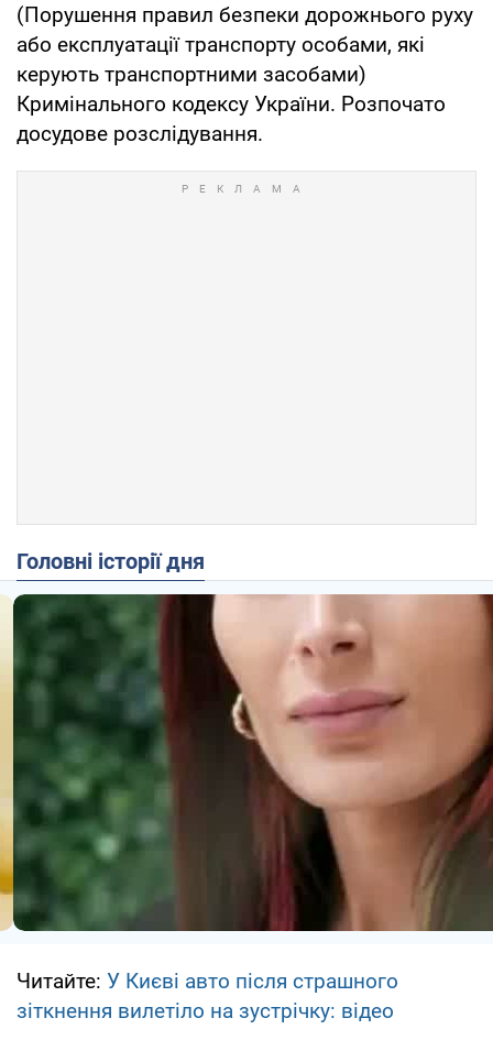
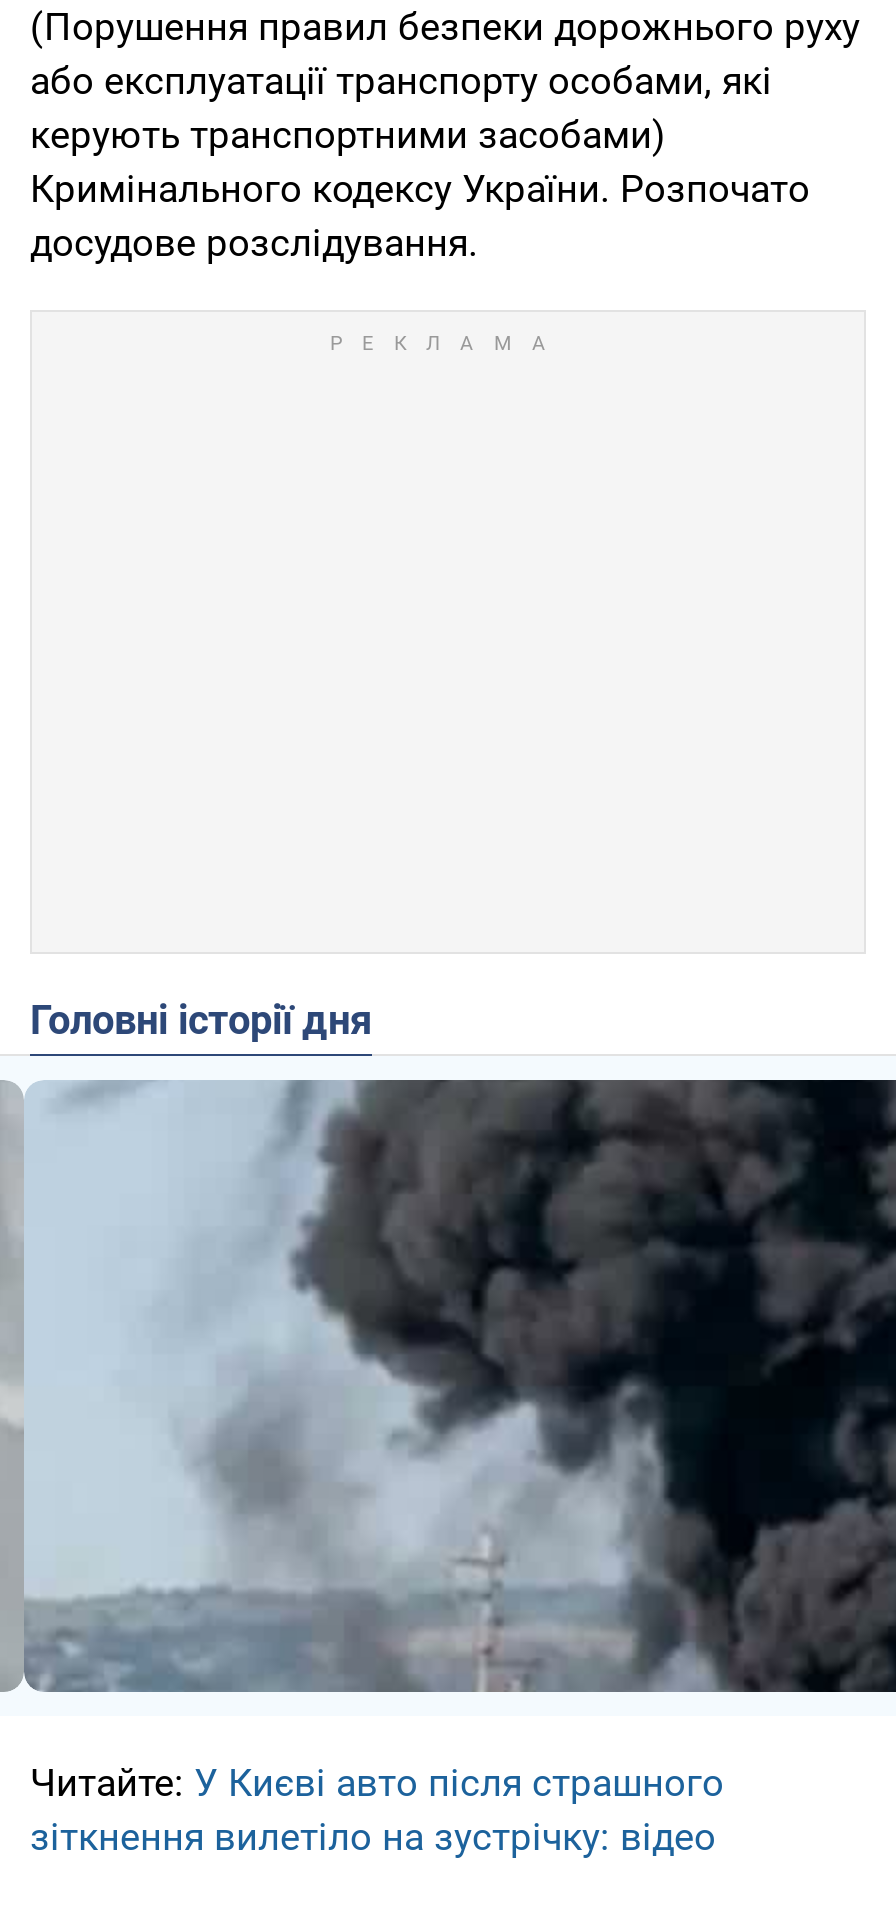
- [image]
+ [image]
